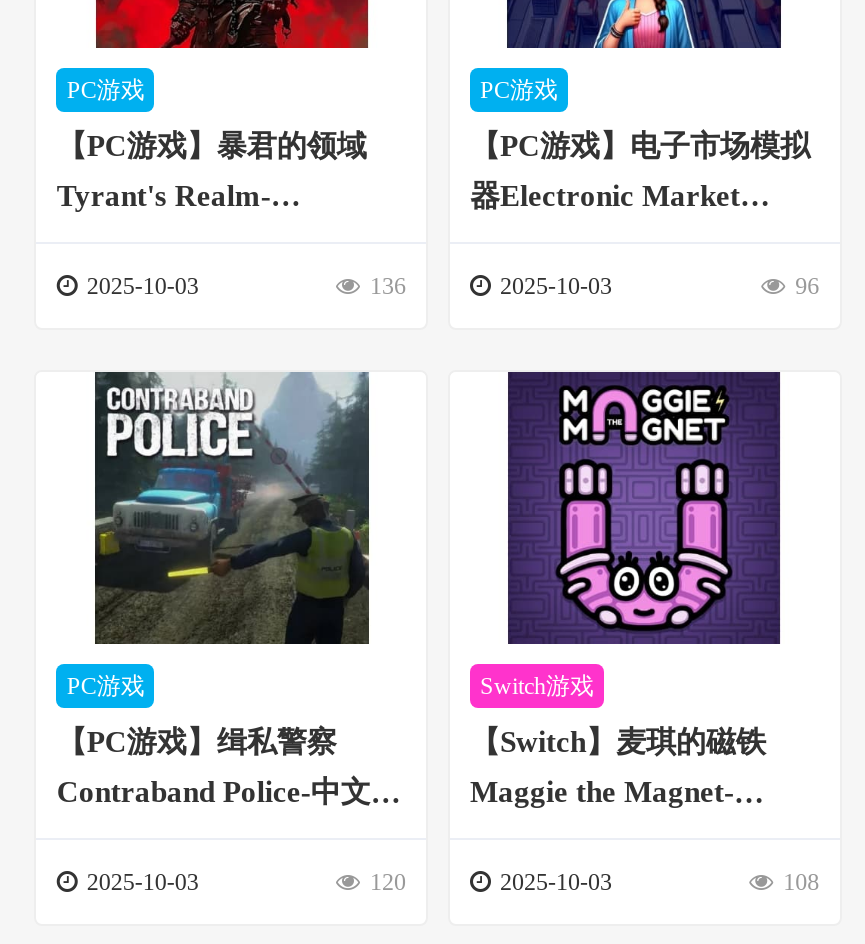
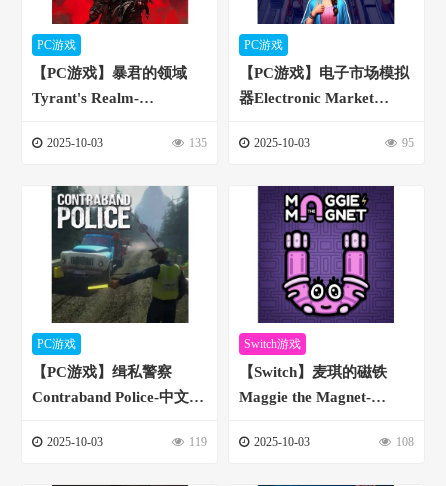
- 136
+ 135

- 96
+ 95

- 120
+ 119
